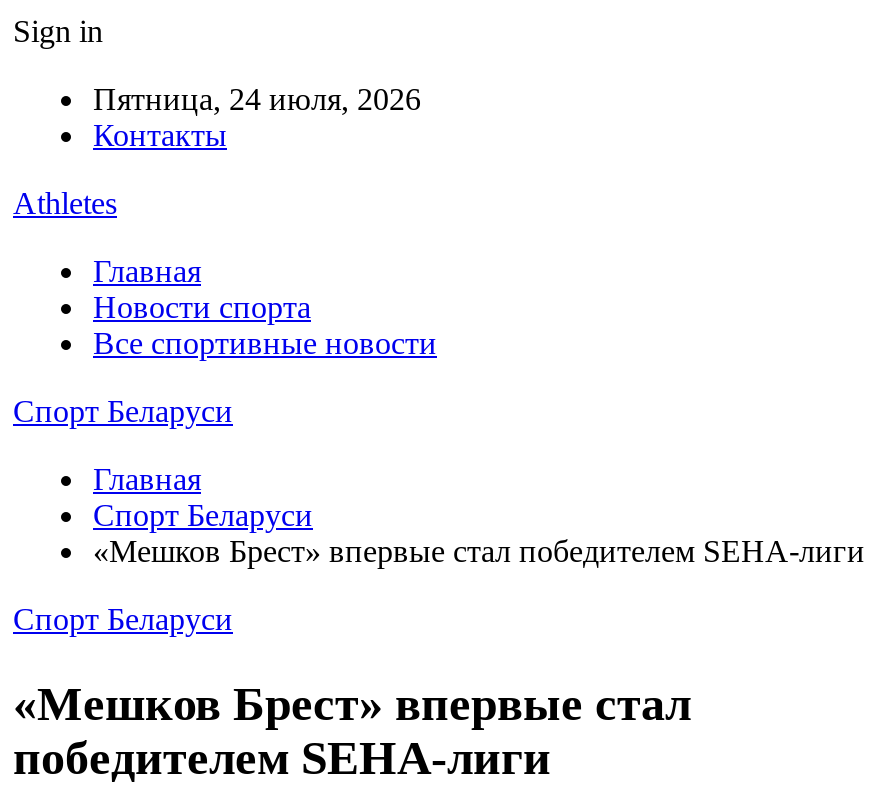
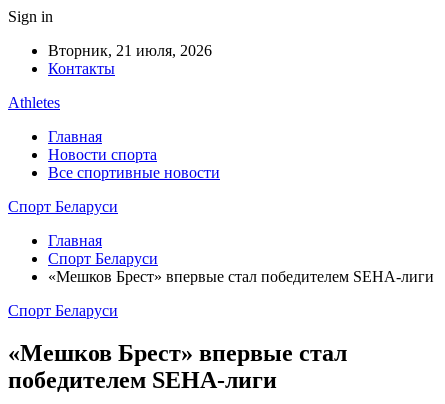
- Пятница, 24 июля, 2026
+ Вторник, 21 июля, 2026
